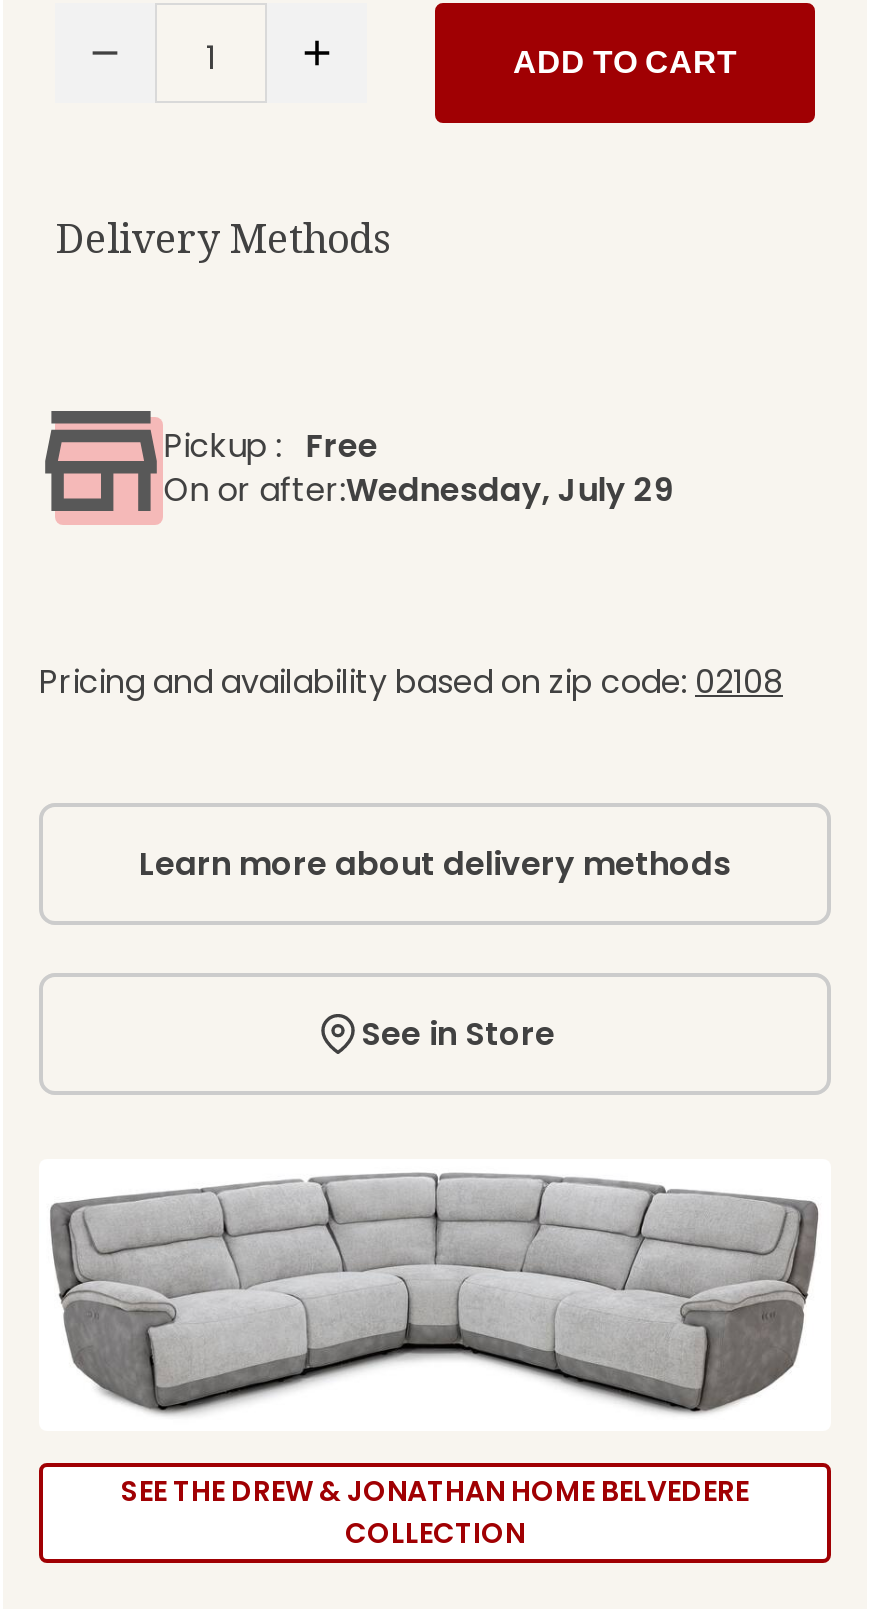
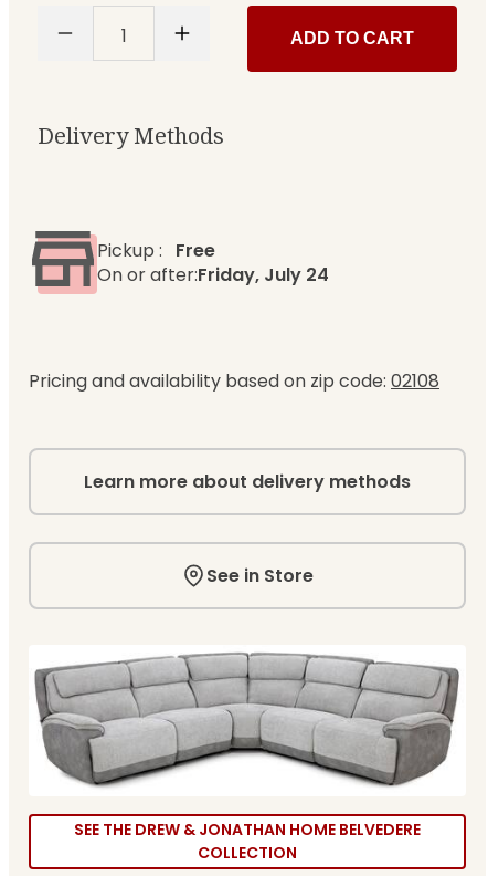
- On or after:Wednesday, July 29
+ On or after:Friday, July 24
